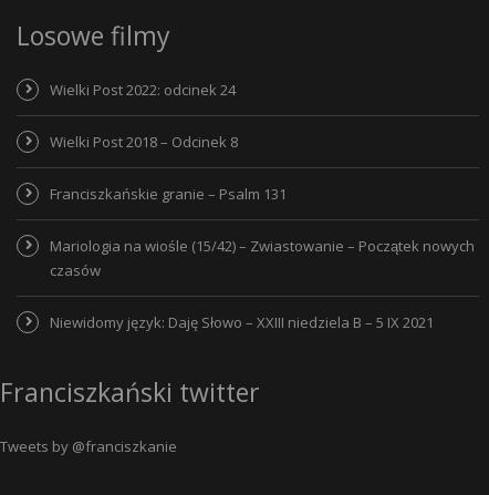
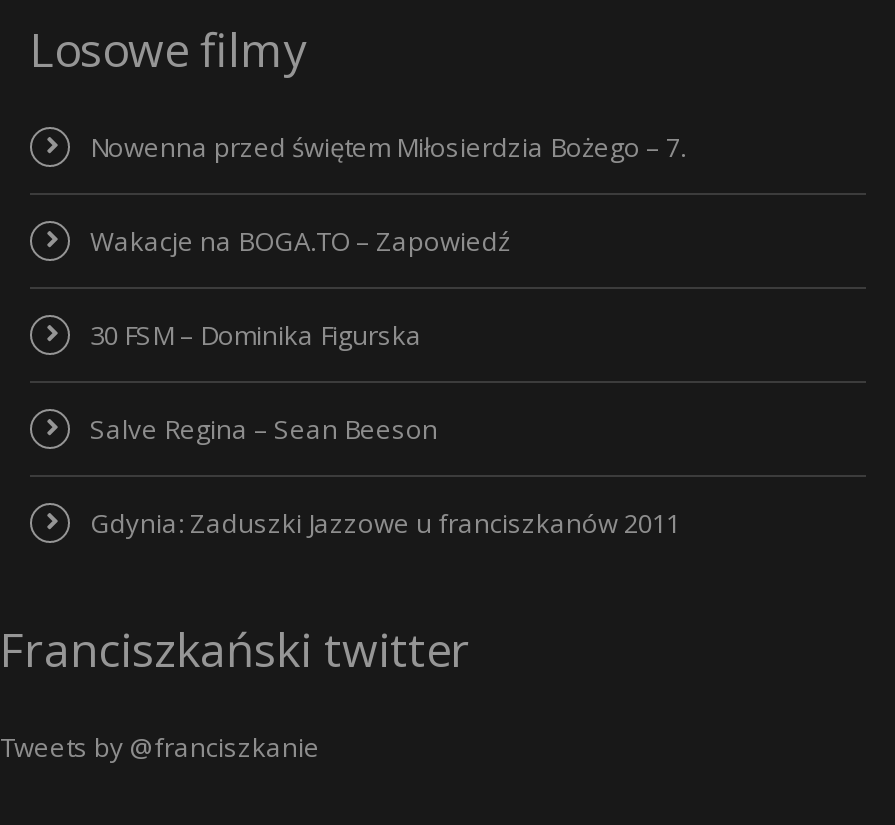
- Wielki Post 2022: odcinek 24
+ Nowenna przed świętem Miłosierdzia Bożego – 7.

- Wielki Post 2018 – Odcinek 8
+ Wakacje na BOGA.TO – Zapowiedź

- Franciszkańskie granie – Psalm 131
+ 30 FSM – Dominika Figurska

- Mariologia na wiośle (15/42) – Zwiastowanie – Początek nowych
- czasów
+ Salve Regina – Sean Beeson

- Niewidomy język: Daję Słowo – XXIII niedziela B – 5 IX 2021
+ Gdynia: Zaduszki Jazzowe u franciszkanów 2011
